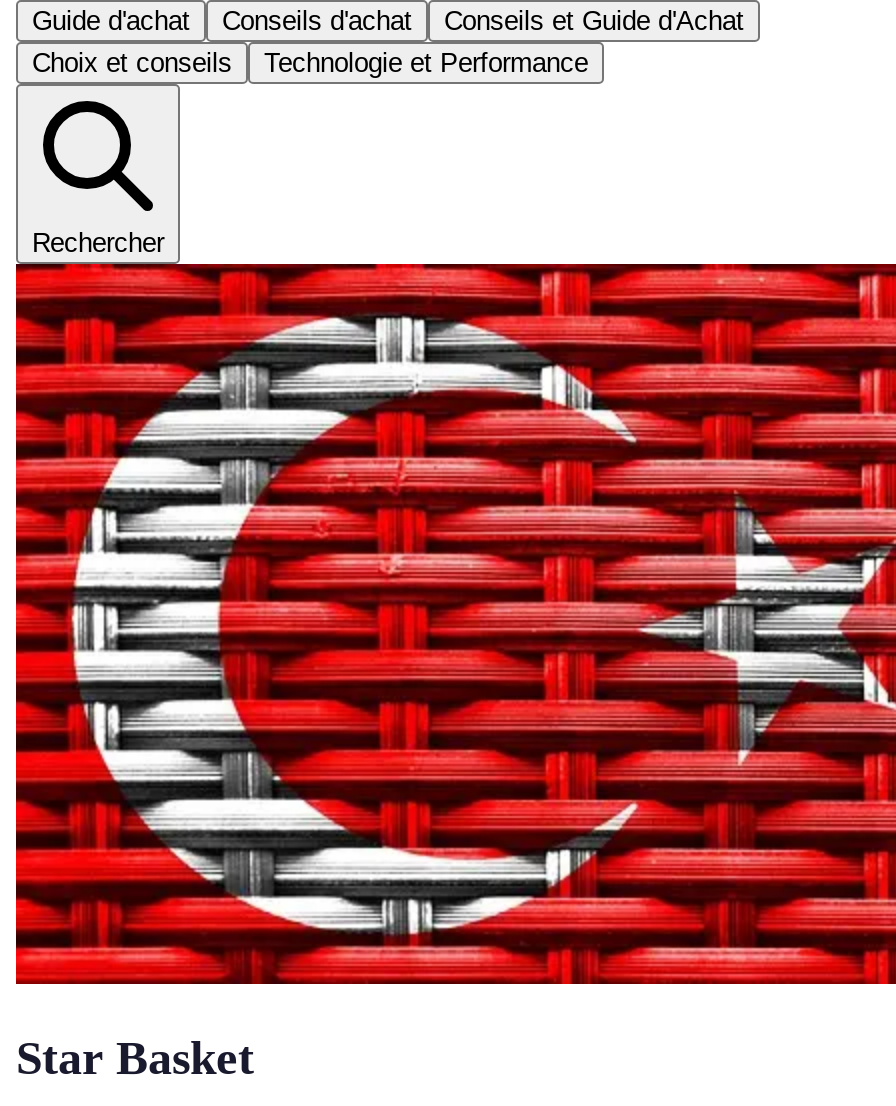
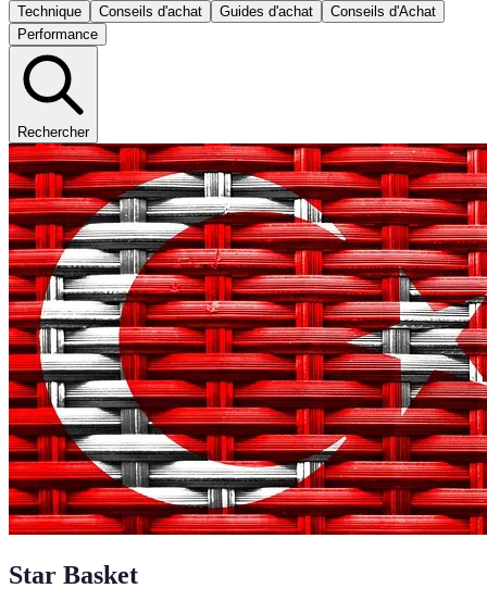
- Guide d'achat
+ Technique

- Conseils et Guide d'Achat
- Choix et conseils
- Technologie et Performance
+ Guides d'achat
+ Conseils d'Achat
+ Performance
